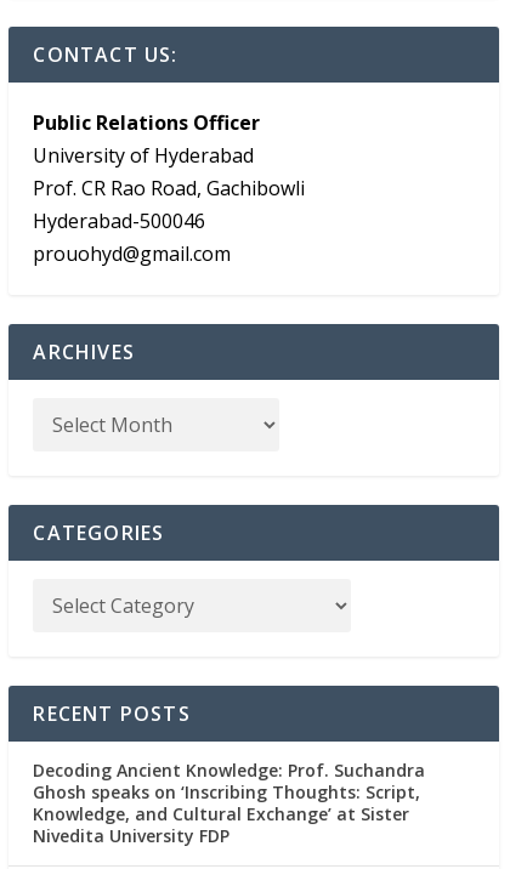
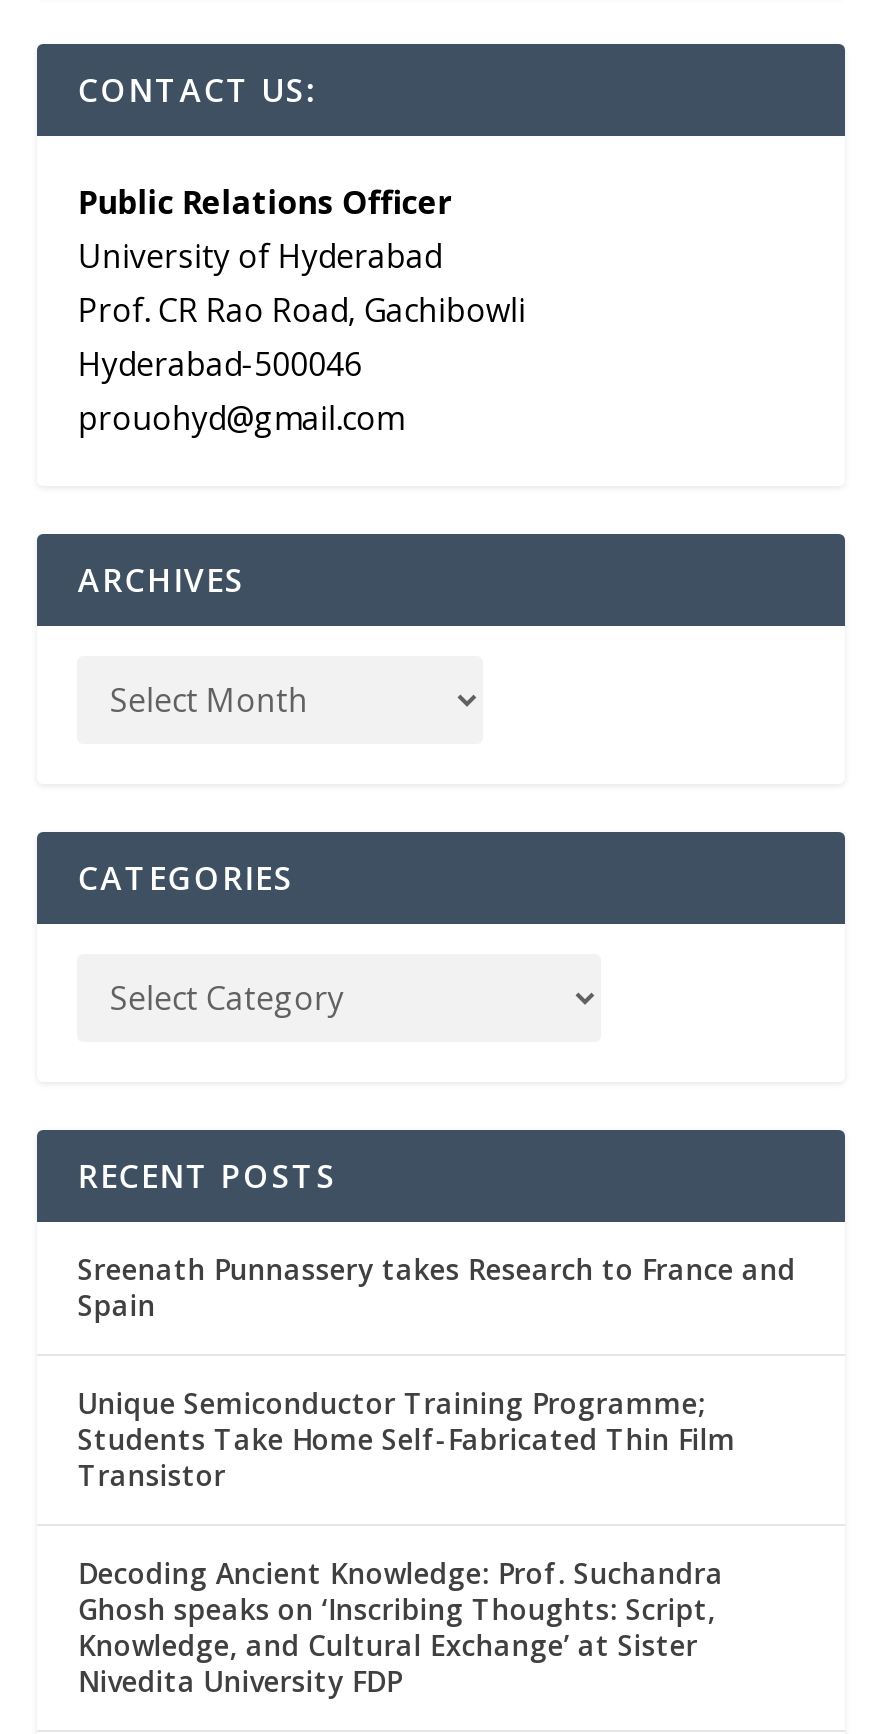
+ Sreenath Punnassery takes Research to France and
+ Spain
+ Unique Semiconductor Training Programme;
+ Students Take Home Self-Fabricated Thin Film
+ Transistor
